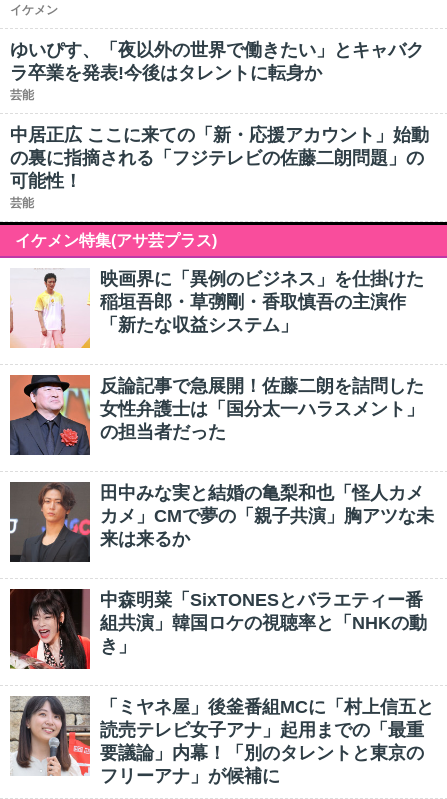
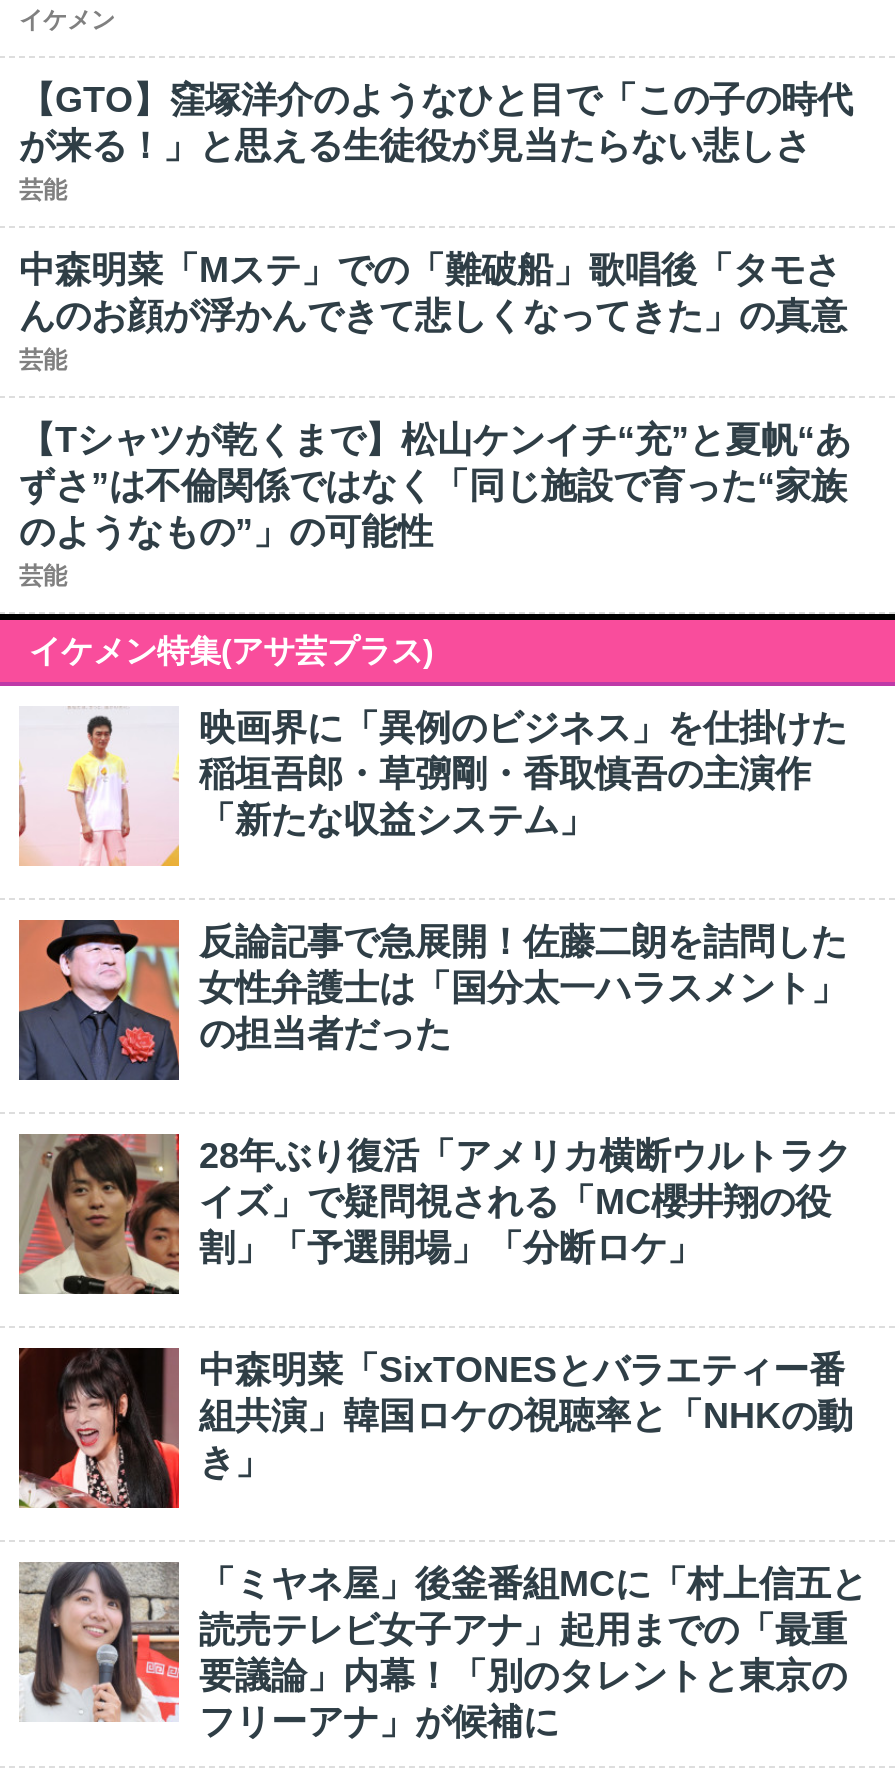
- ゆいぴす、「夜以外の世界で働きたい」とキャバク
- ラ卒業を発表!今後はタレントに転身か
+ 【GTO】窪塚洋介のようなひと目で「この子の時代
+ が来る！」と思える生徒役が見当たらない悲しさ

- 中居正広 ここに来ての「新・応援アカウント」始動
- の裏に指摘される「フジテレビの佐藤二朗問題」の
- 可能性！
+ 中森明菜「Mステ」での「難破船」歌唱後「タモさ
+ んのお顔が浮かんできて悲しくなってきた」の真意
+ 芸能
+ 【Tシャツが乾くまで】松山ケンイチ“充”と夏帆“あ
+ ずさ”は不倫関係ではなく「同じ施設で育った“家族
+ のようなもの”」の可能性

- [image]
- 田中みな実と結婚の亀梨和也「怪人カメ
- カメ」CMで夢の「親子共演」胸アツな未
- 来は来るか
+ [image]
+ 28年ぶり復活「アメリカ横断ウルトラク
+ イズ」で疑問視される「MC櫻井翔の役
+ 割」「予選開場」「分断ロケ」
